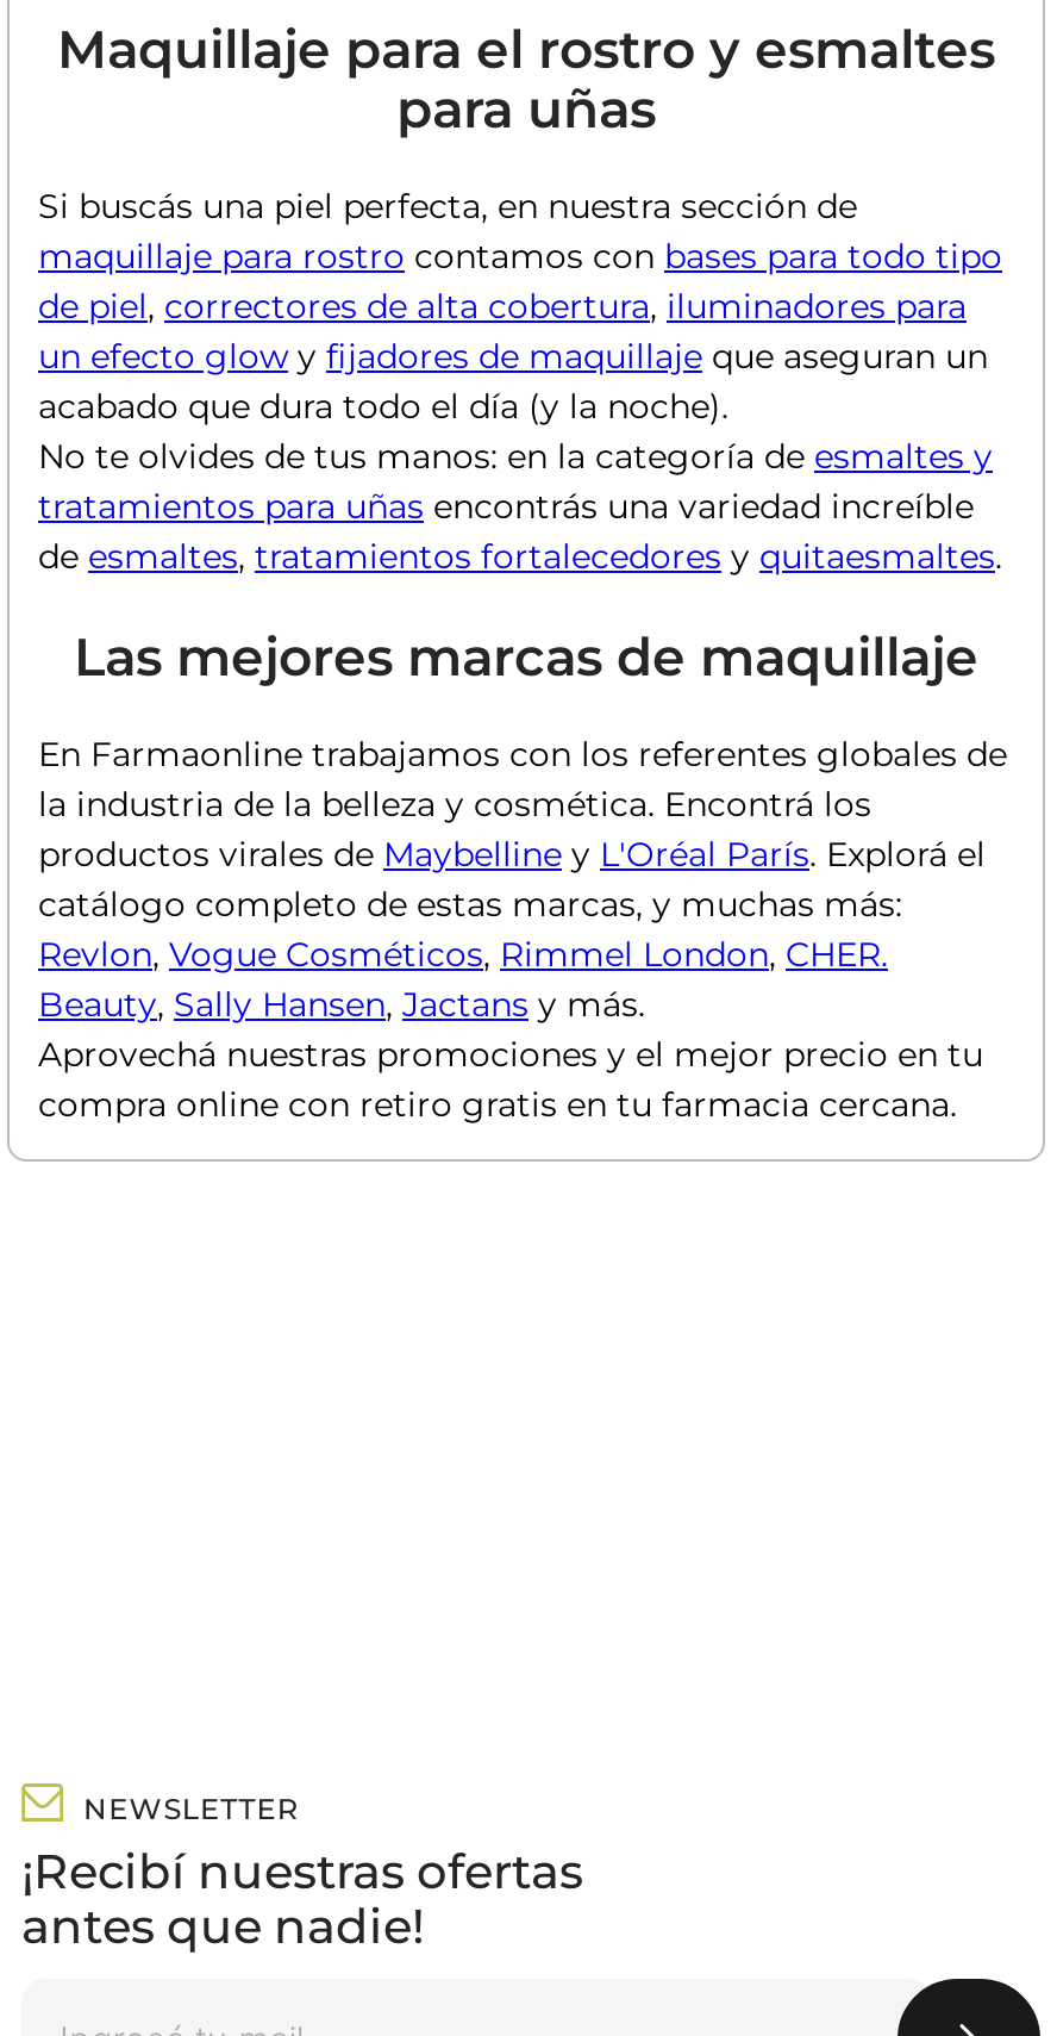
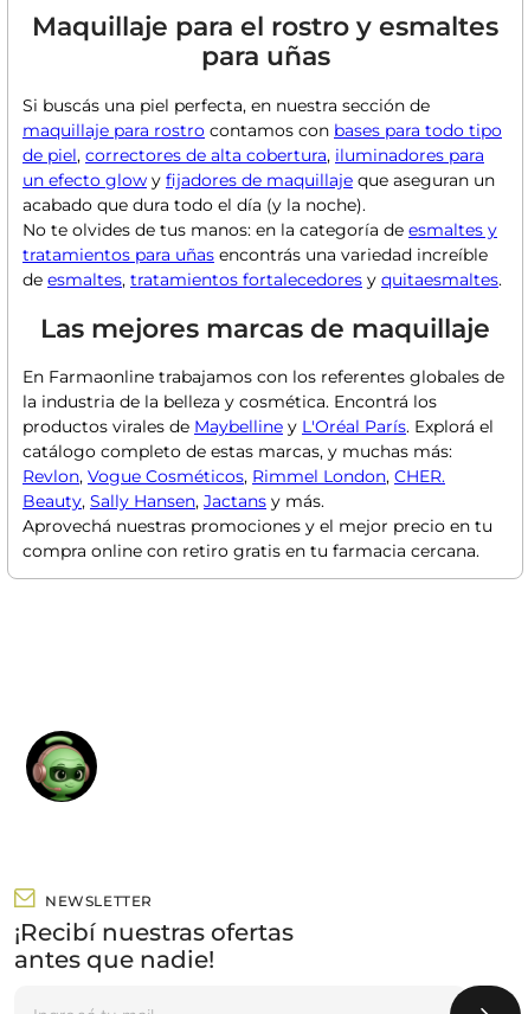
+ [image]
